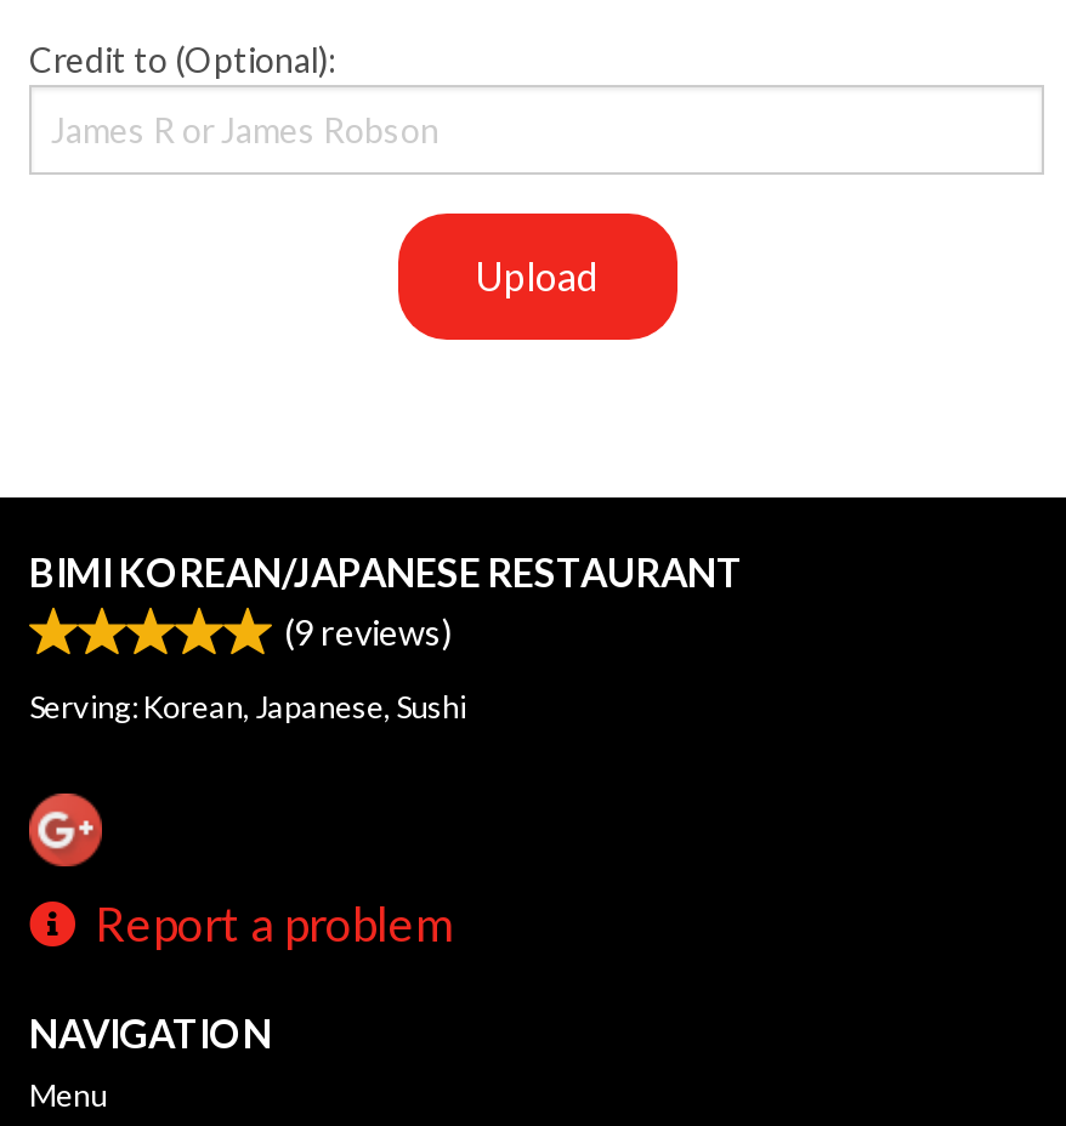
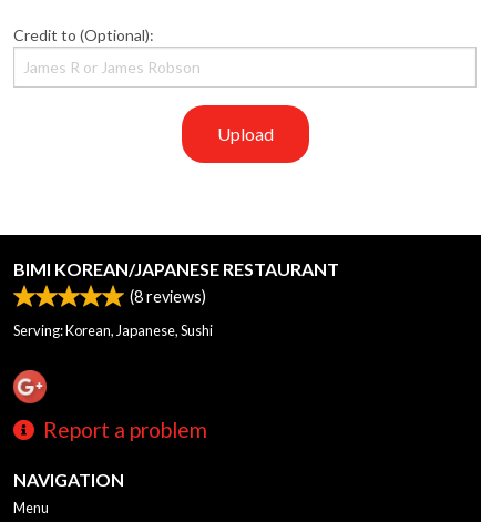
- (9 reviews)
+ (8 reviews)
